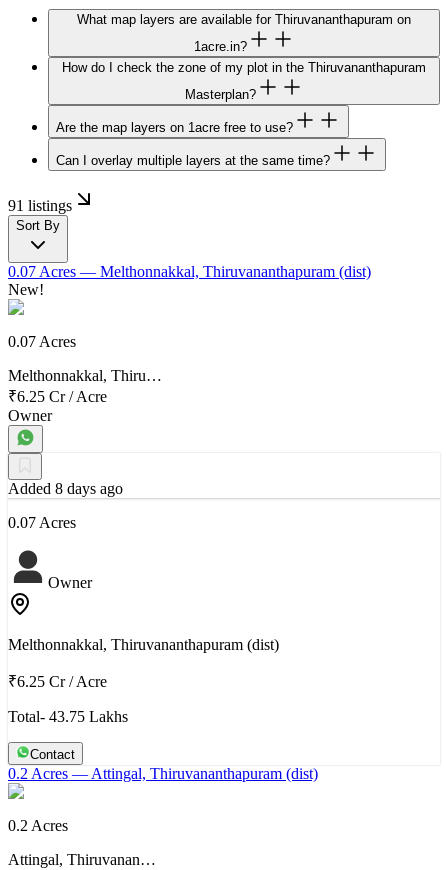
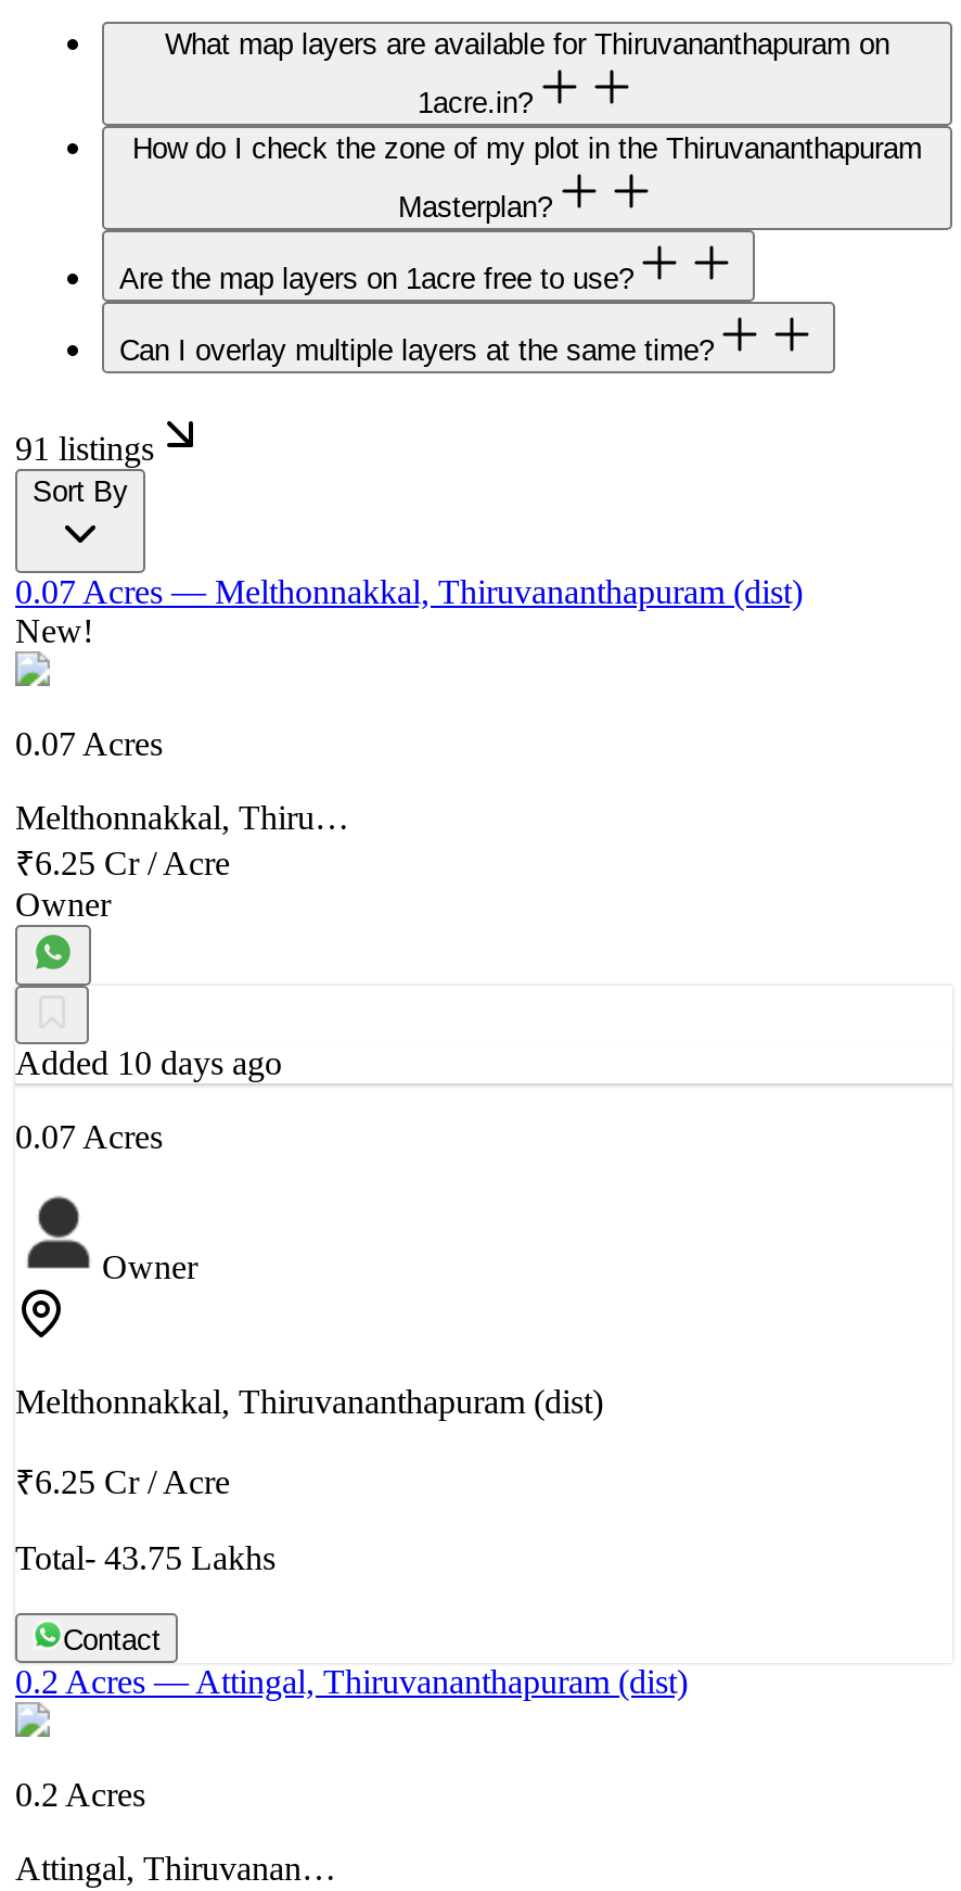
- Added 8 days ago
+ Added 10 days ago
